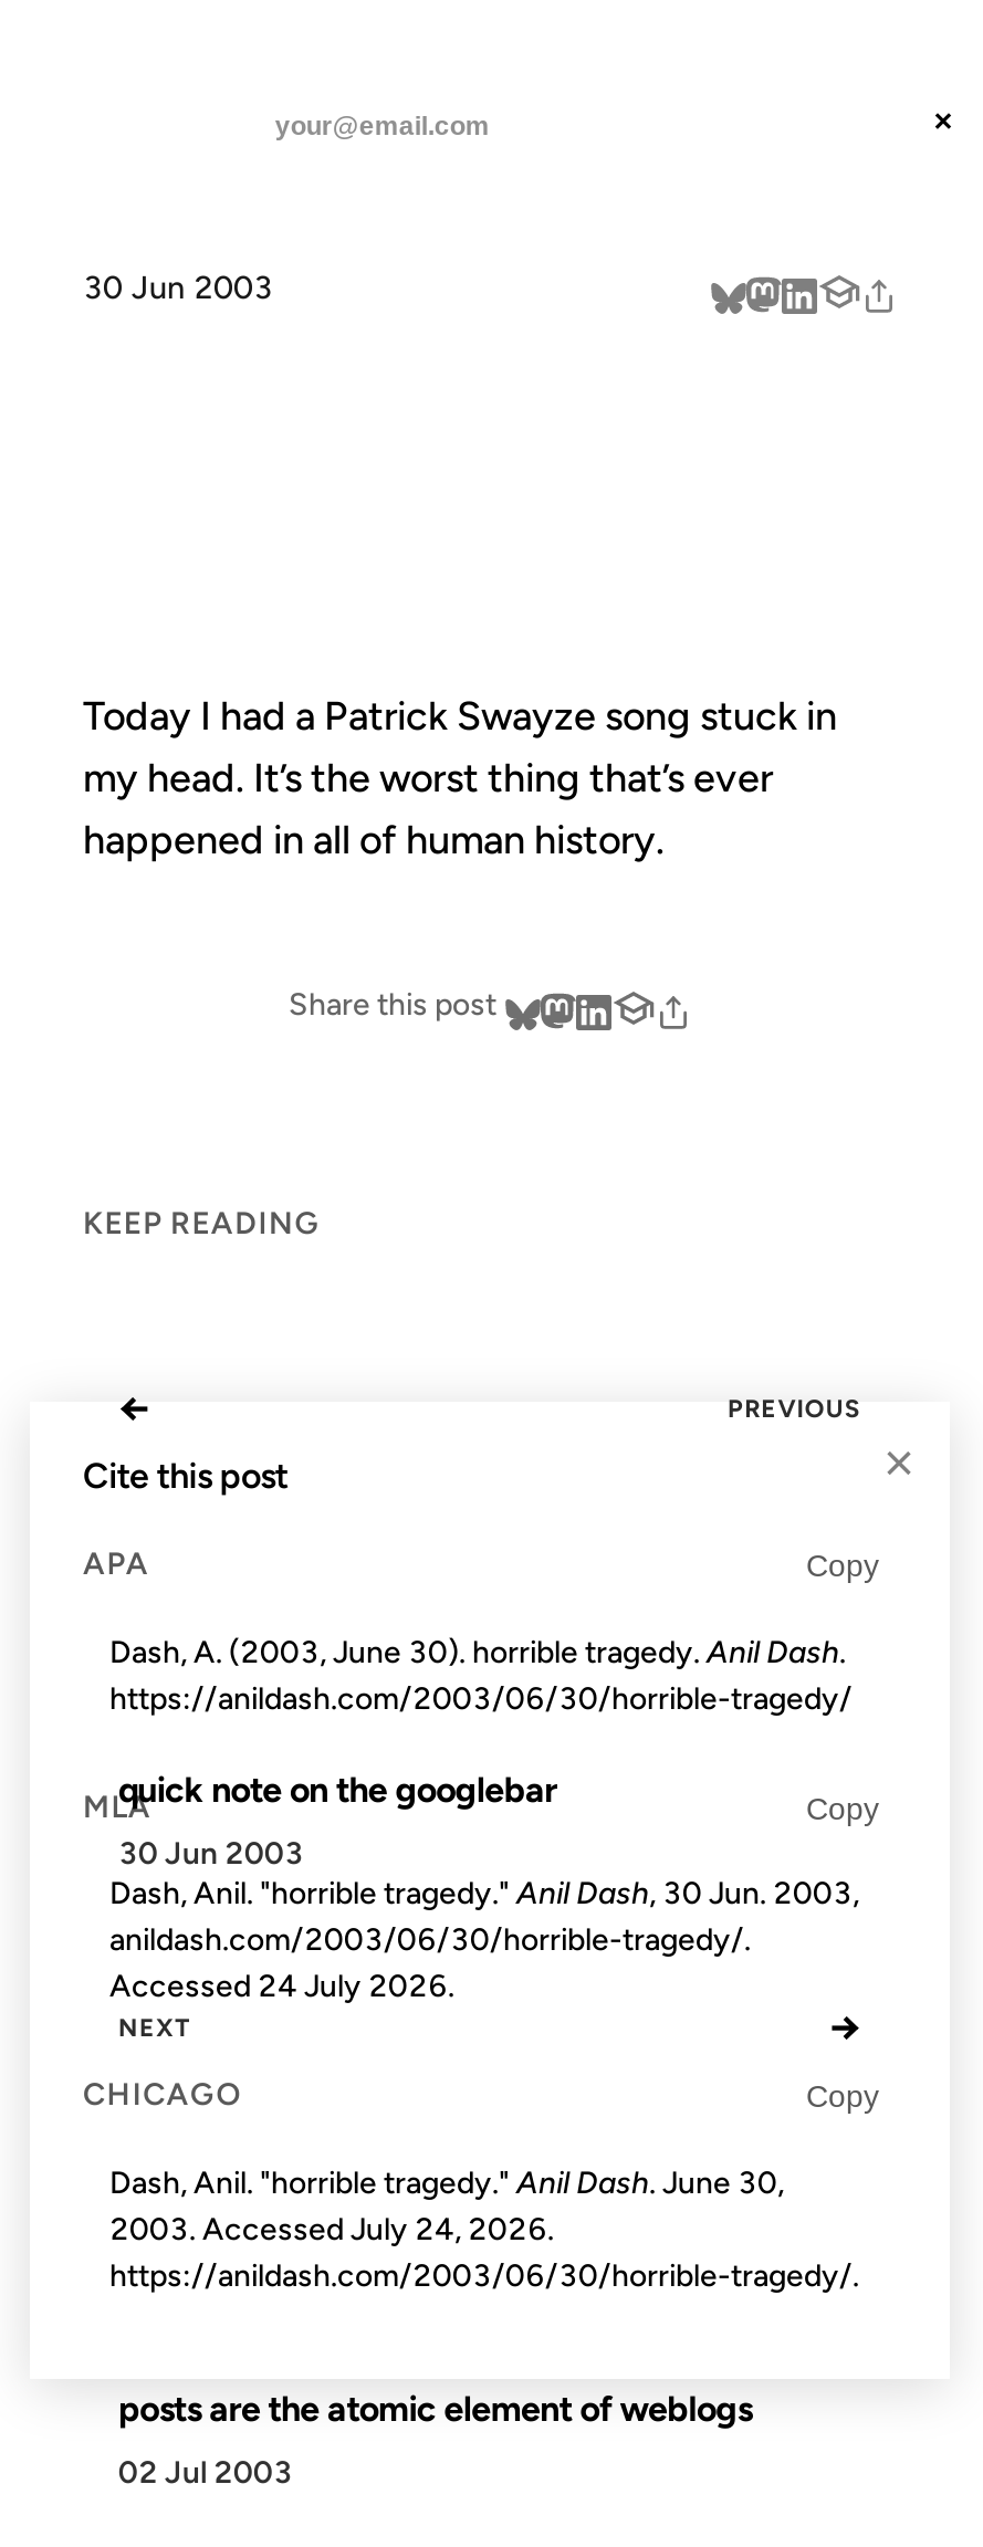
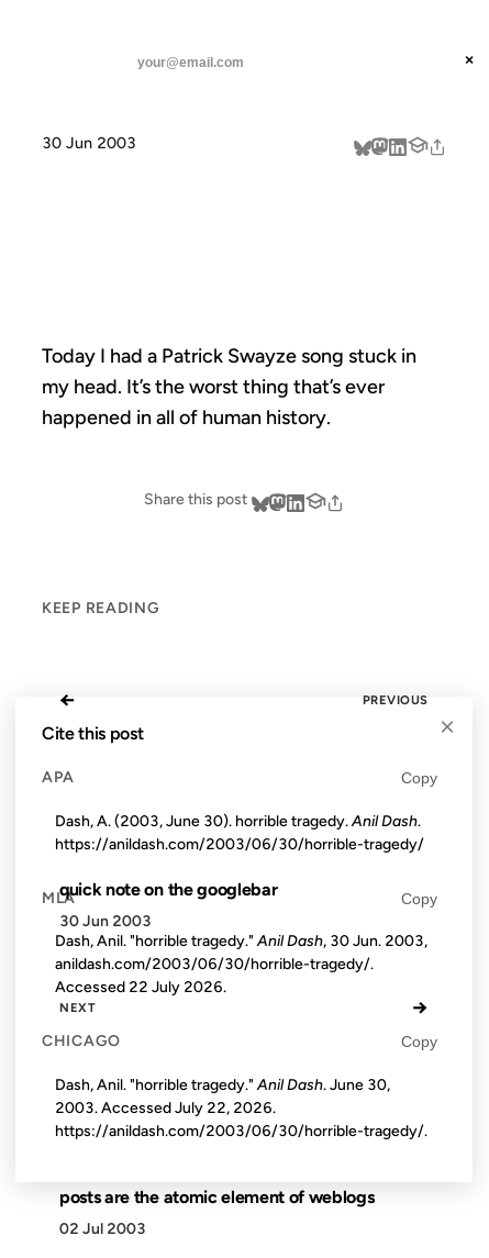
- Accessed 24 July 2026.
+ Accessed 22 July 2026.

- 2003. Accessed July 24, 2026.
+ 2003. Accessed July 22, 2026.
